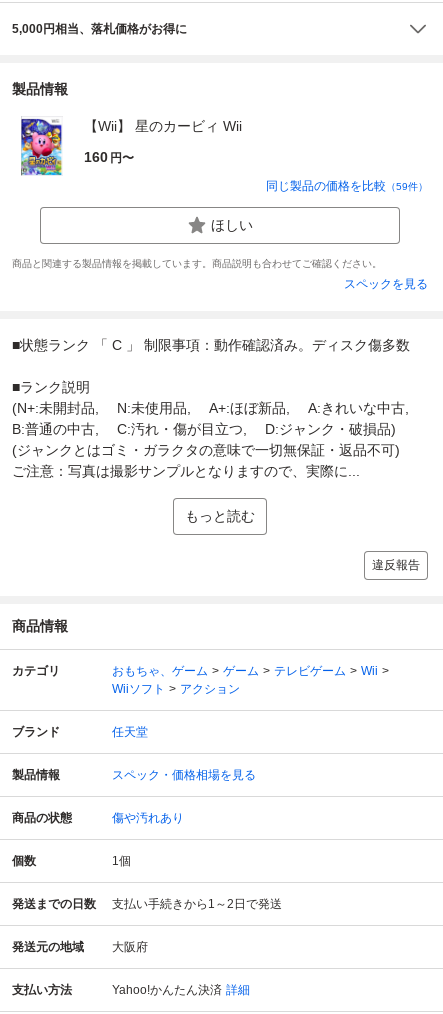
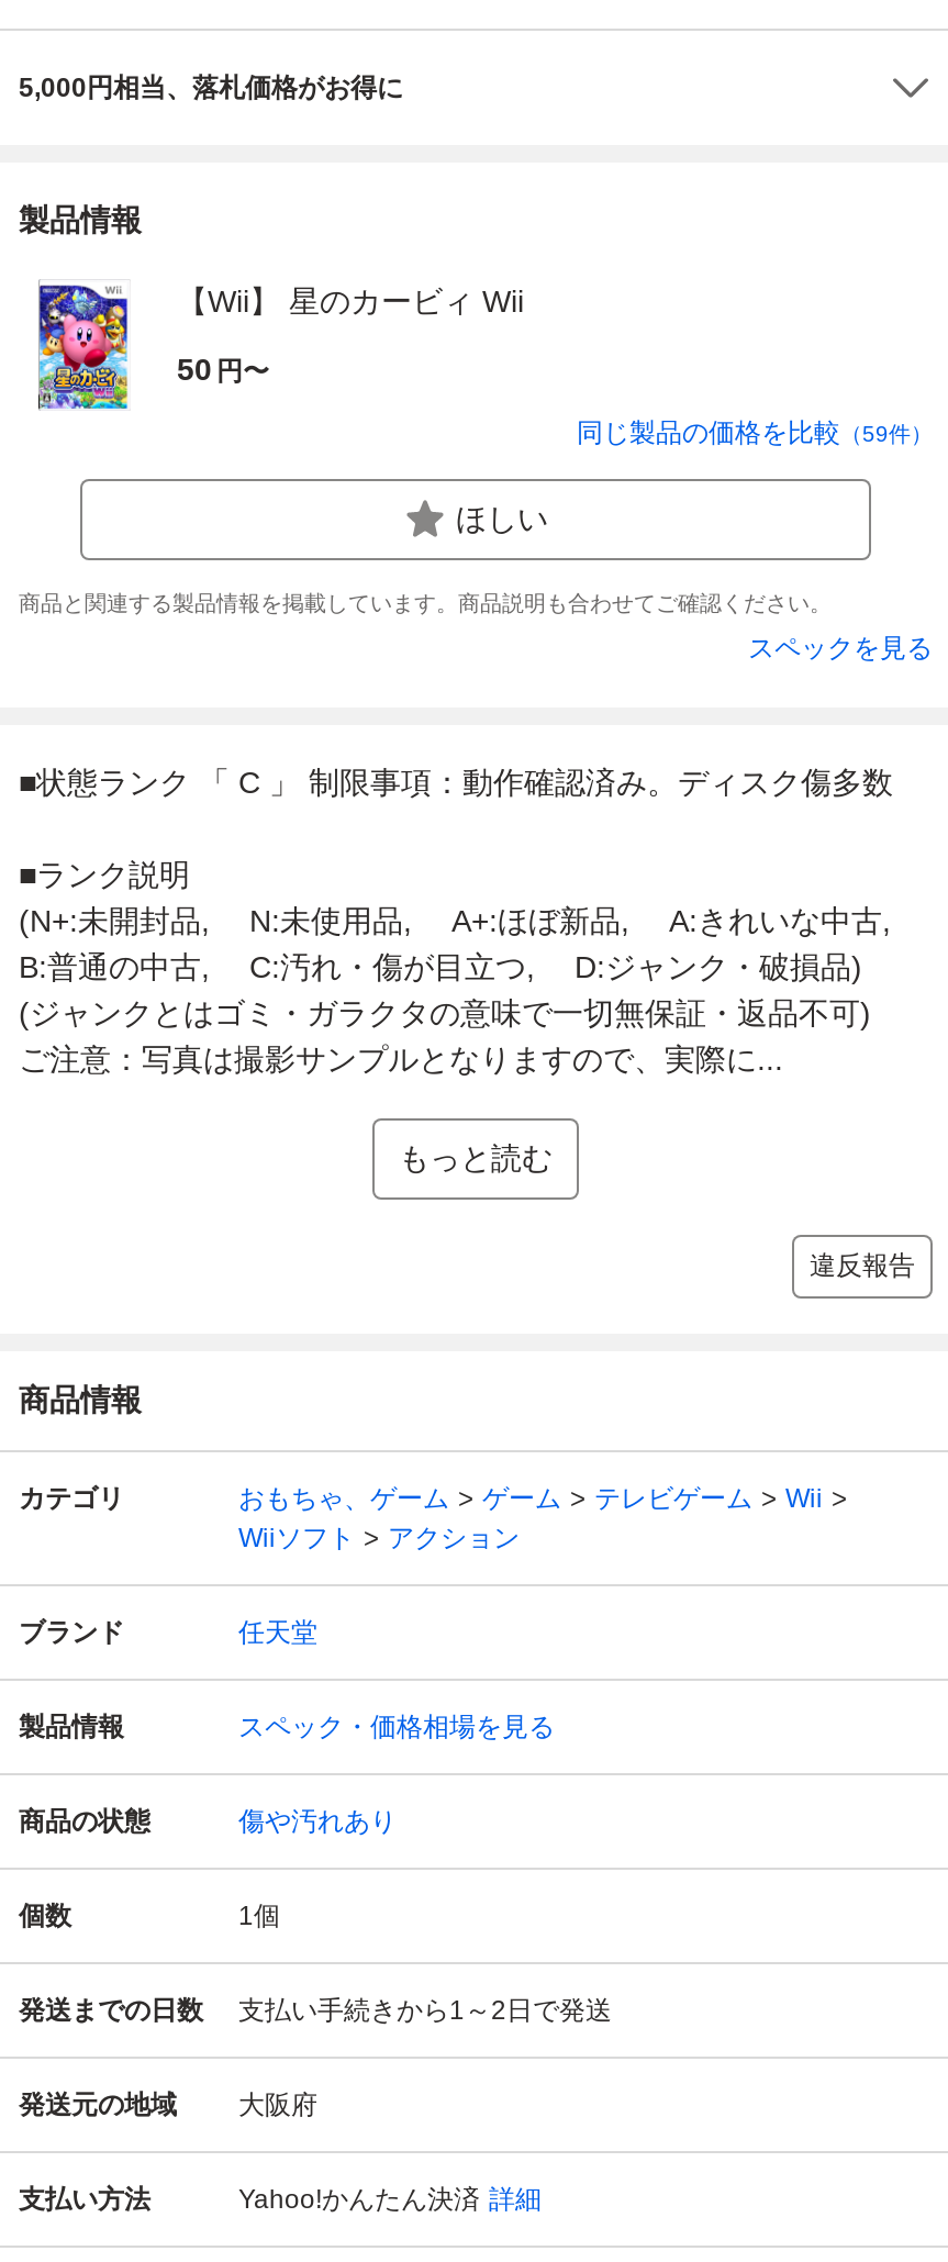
- 160 円〜
+ 50 円〜
